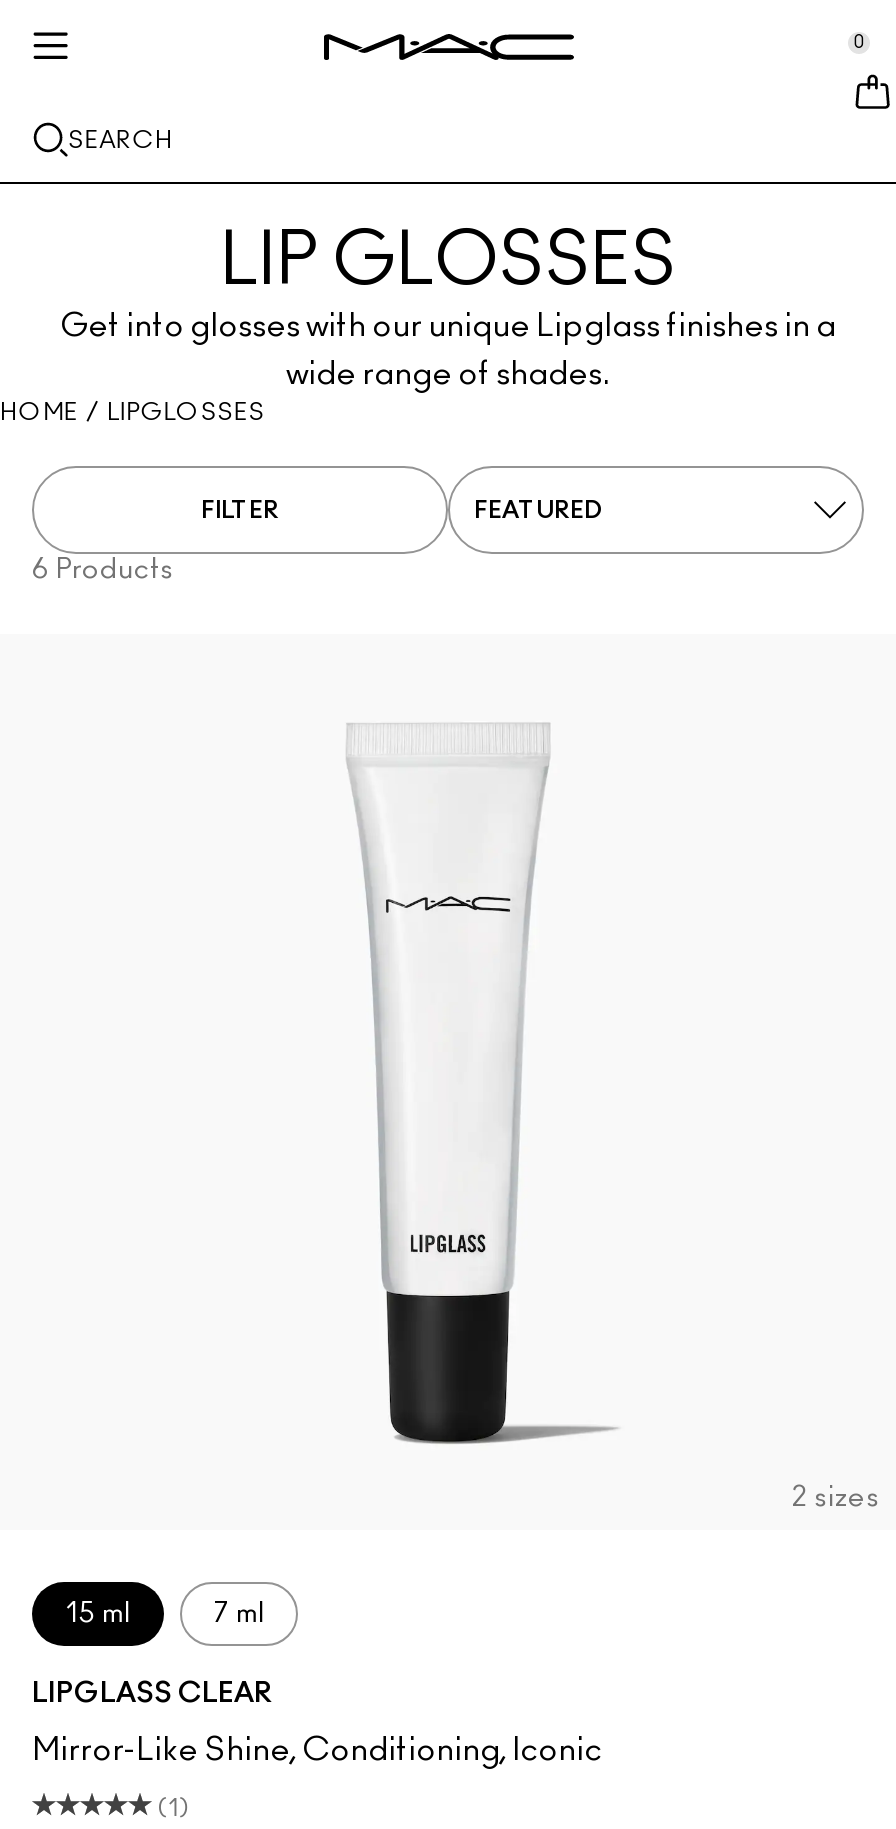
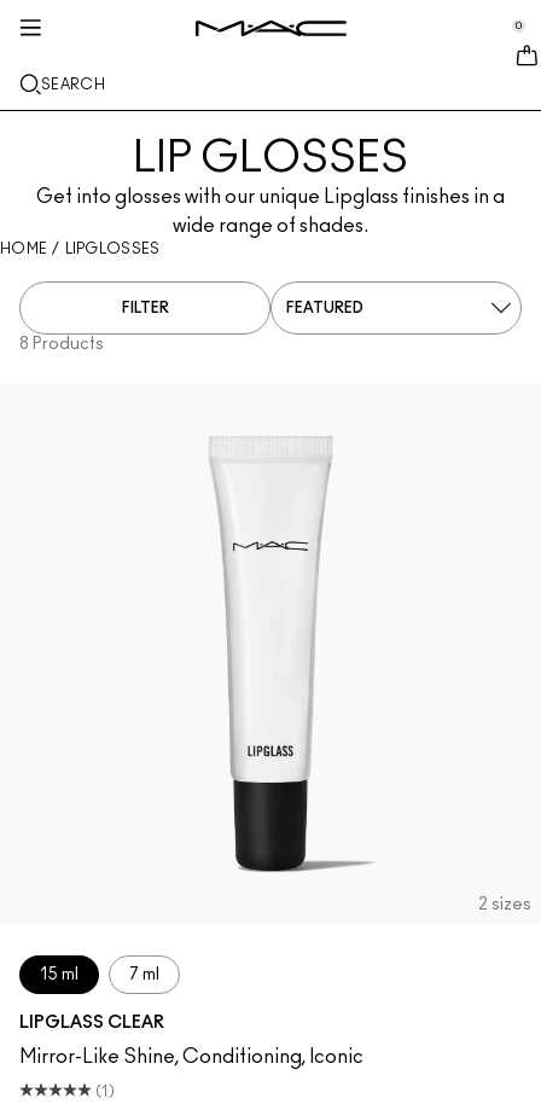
- 6 Products
+ 8 Products
